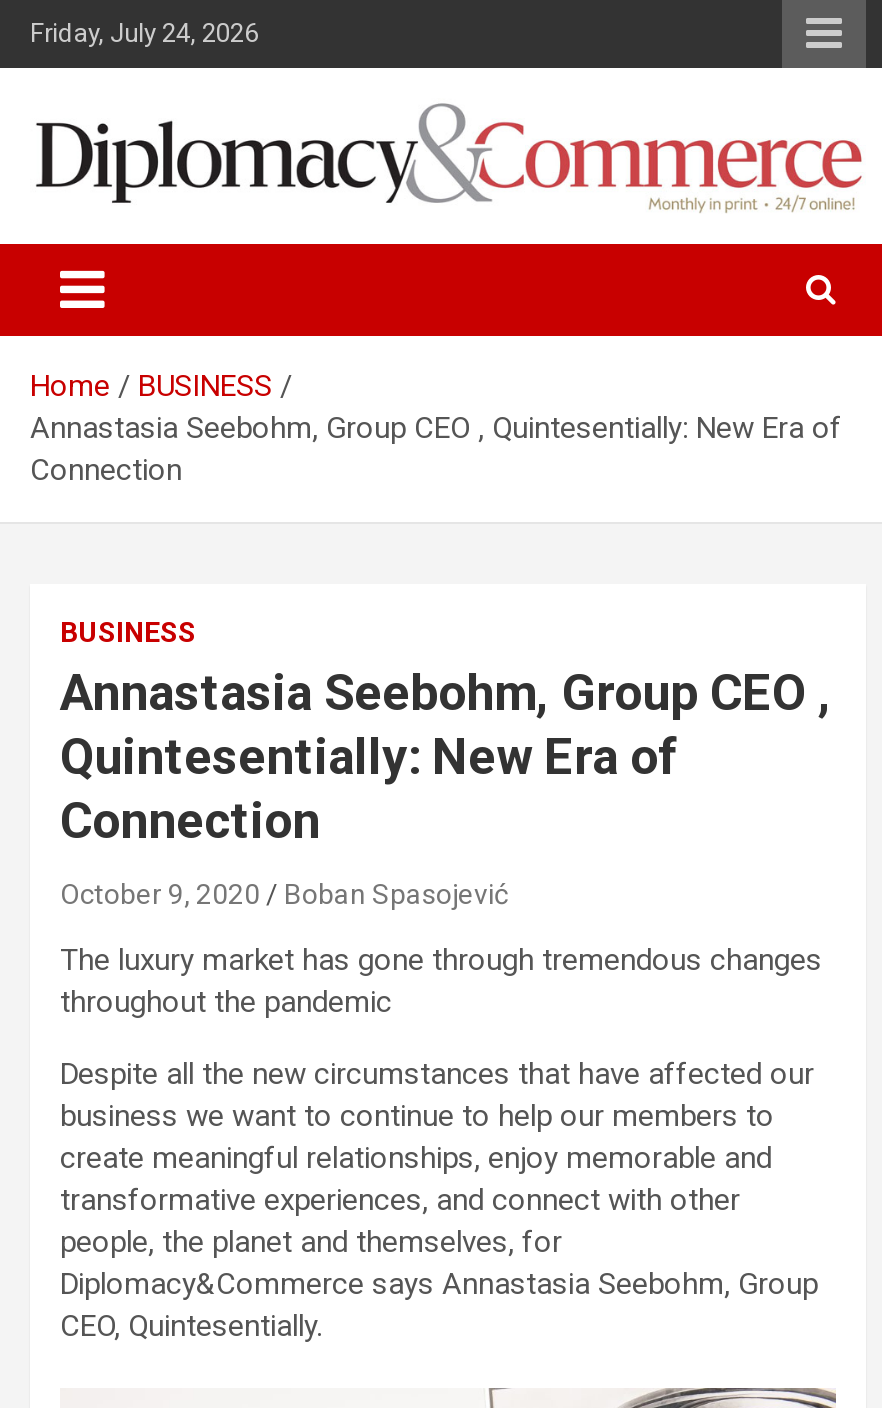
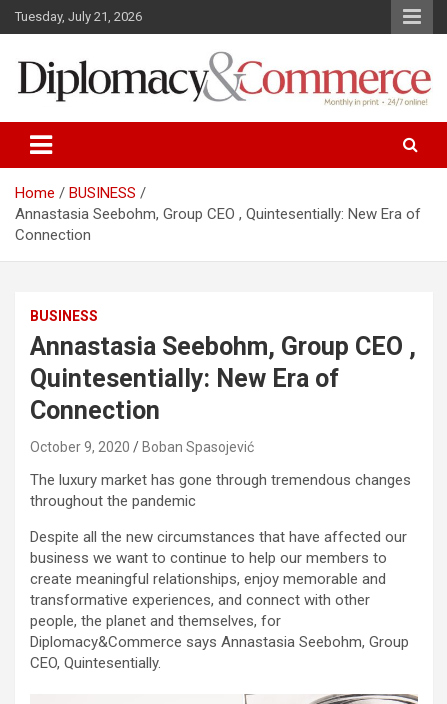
- Friday, July 24, 2026
+ Tuesday, July 21, 2026
